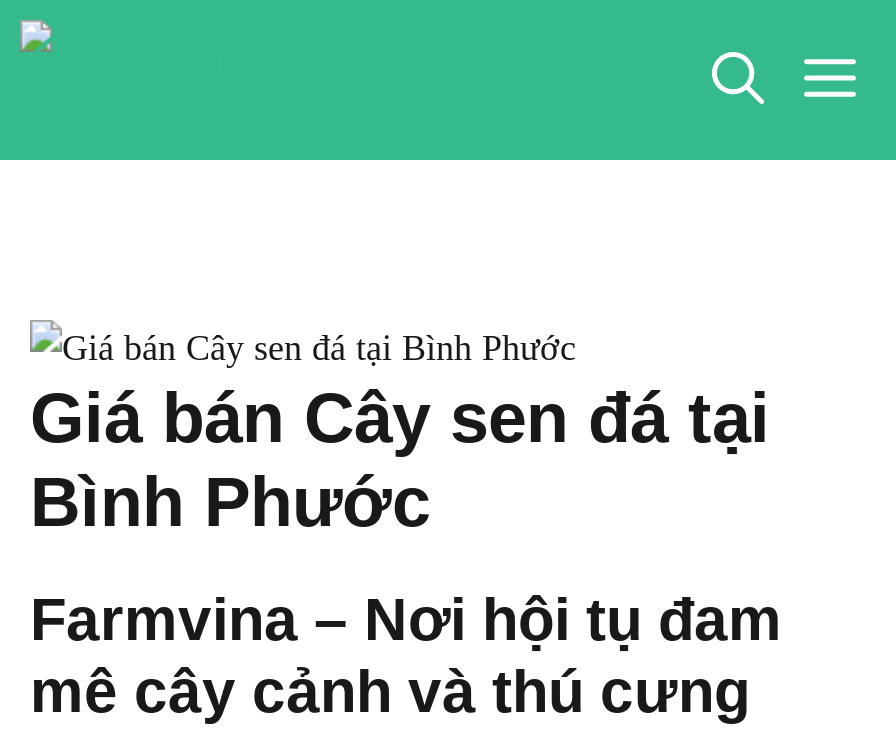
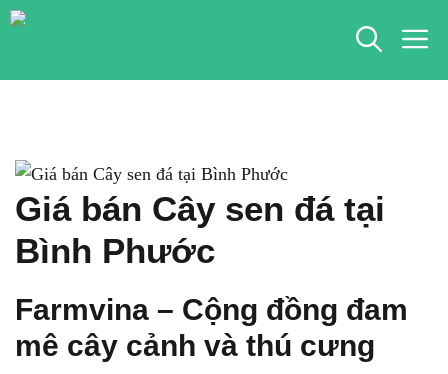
- Farmvina – Nơi hội tụ đam
+ Farmvina – Cộng đồng đam
